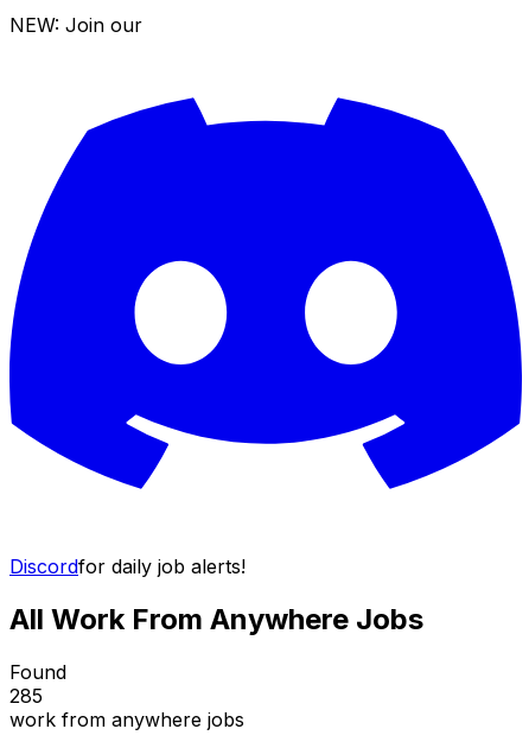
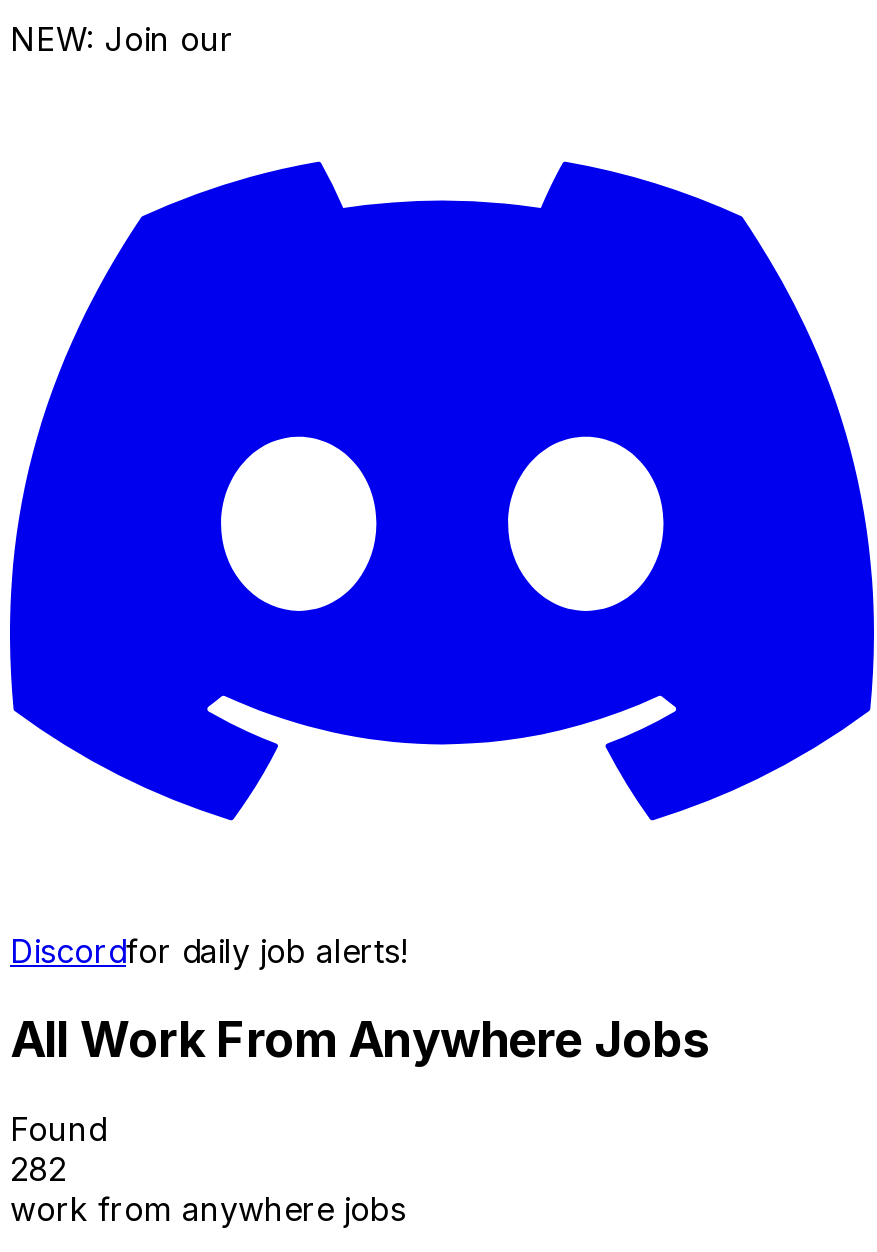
- 285
+ 282
